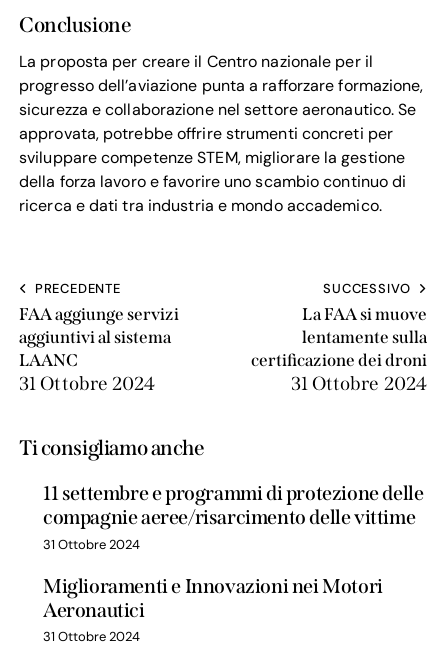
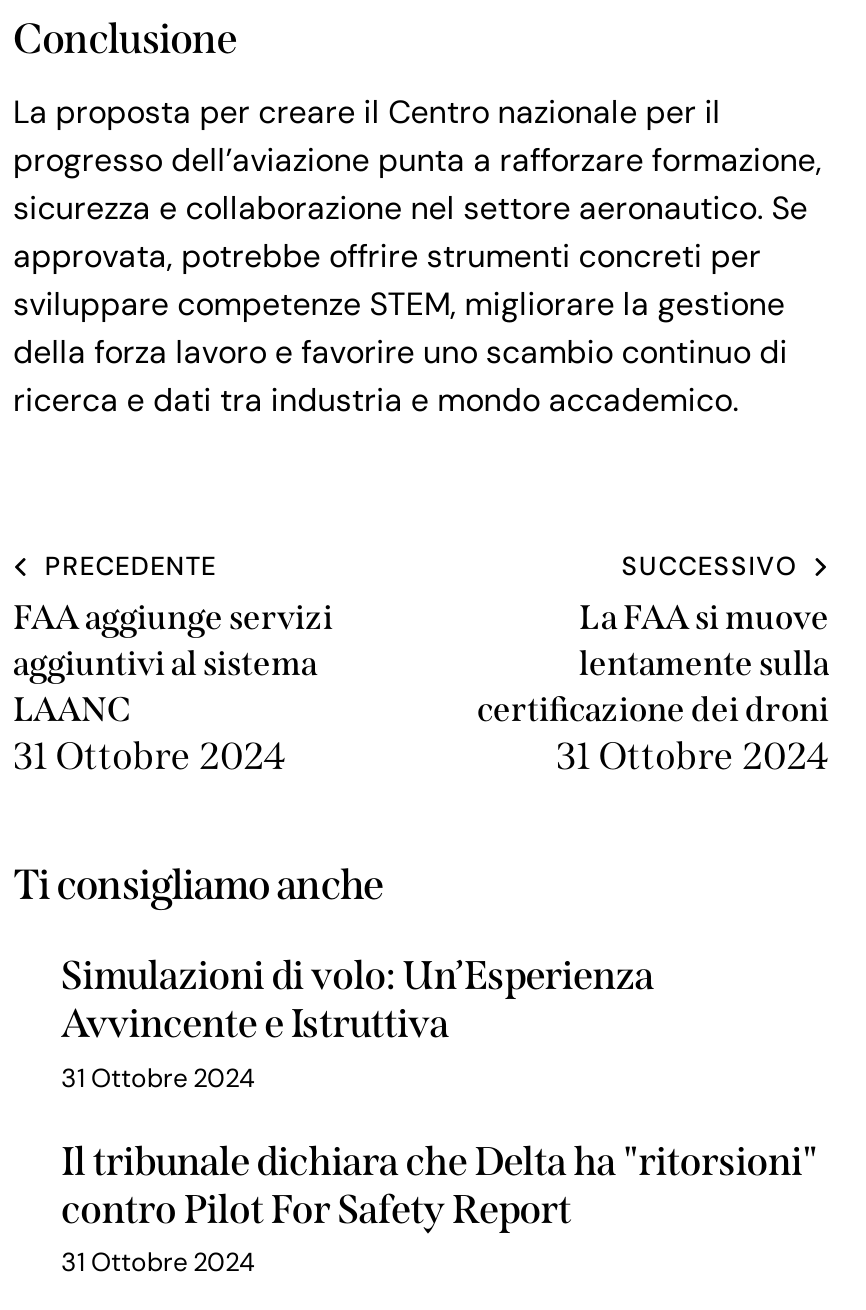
- 11 settembre e programmi di protezione delle
- compagnie aeree/risarcimento delle vittime
+ Simulazioni di volo: Un’Esperienza
+ Avvincente e Istruttiva

- Miglioramenti e Innovazioni nei Motori
- Aeronautici
+ Il tribunale dichiara che Delta ha "ritorsioni"
+ contro Pilot For Safety Report
